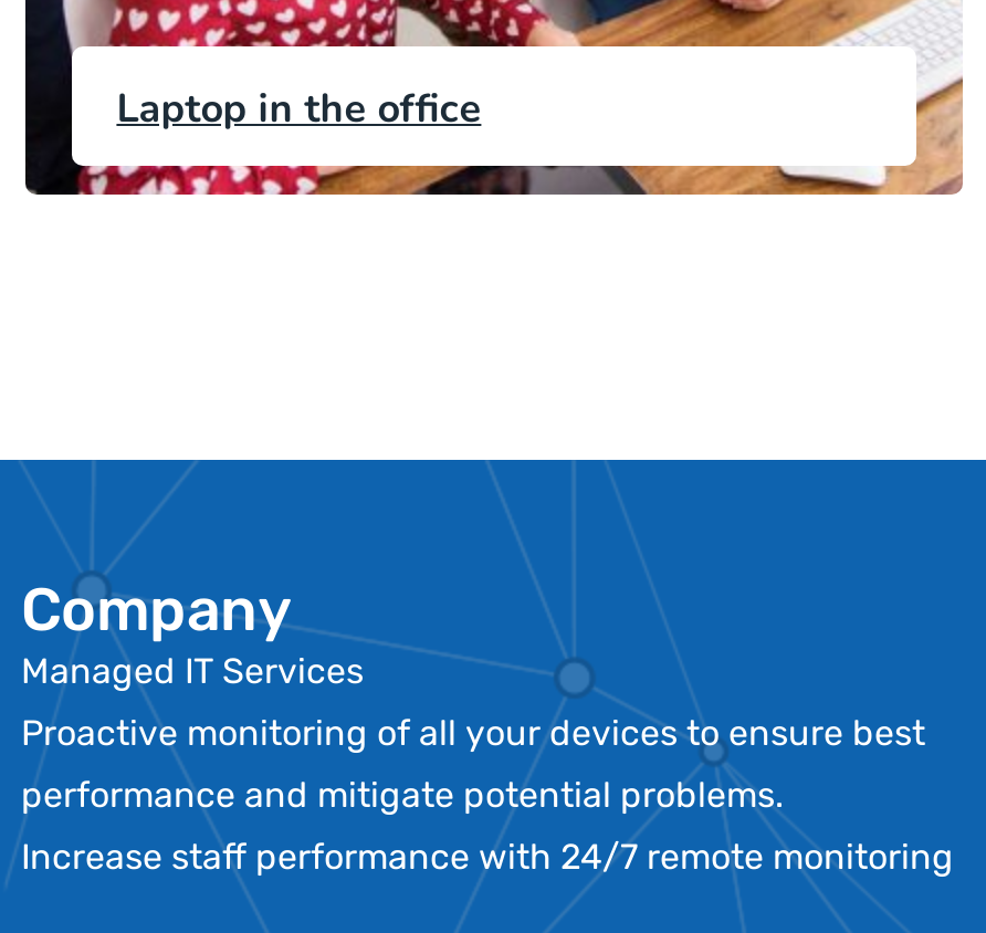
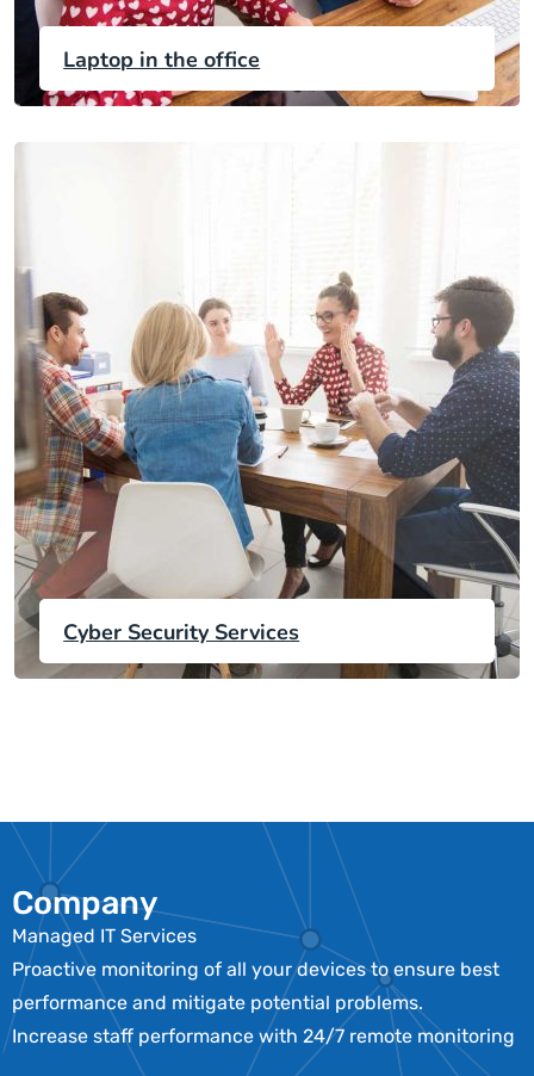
+ [image]
+ Cyber Security Services
